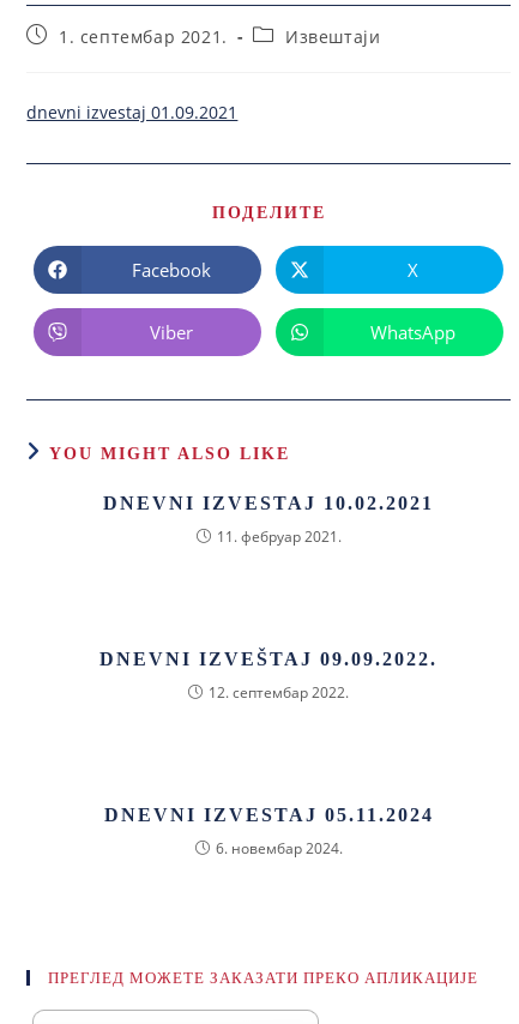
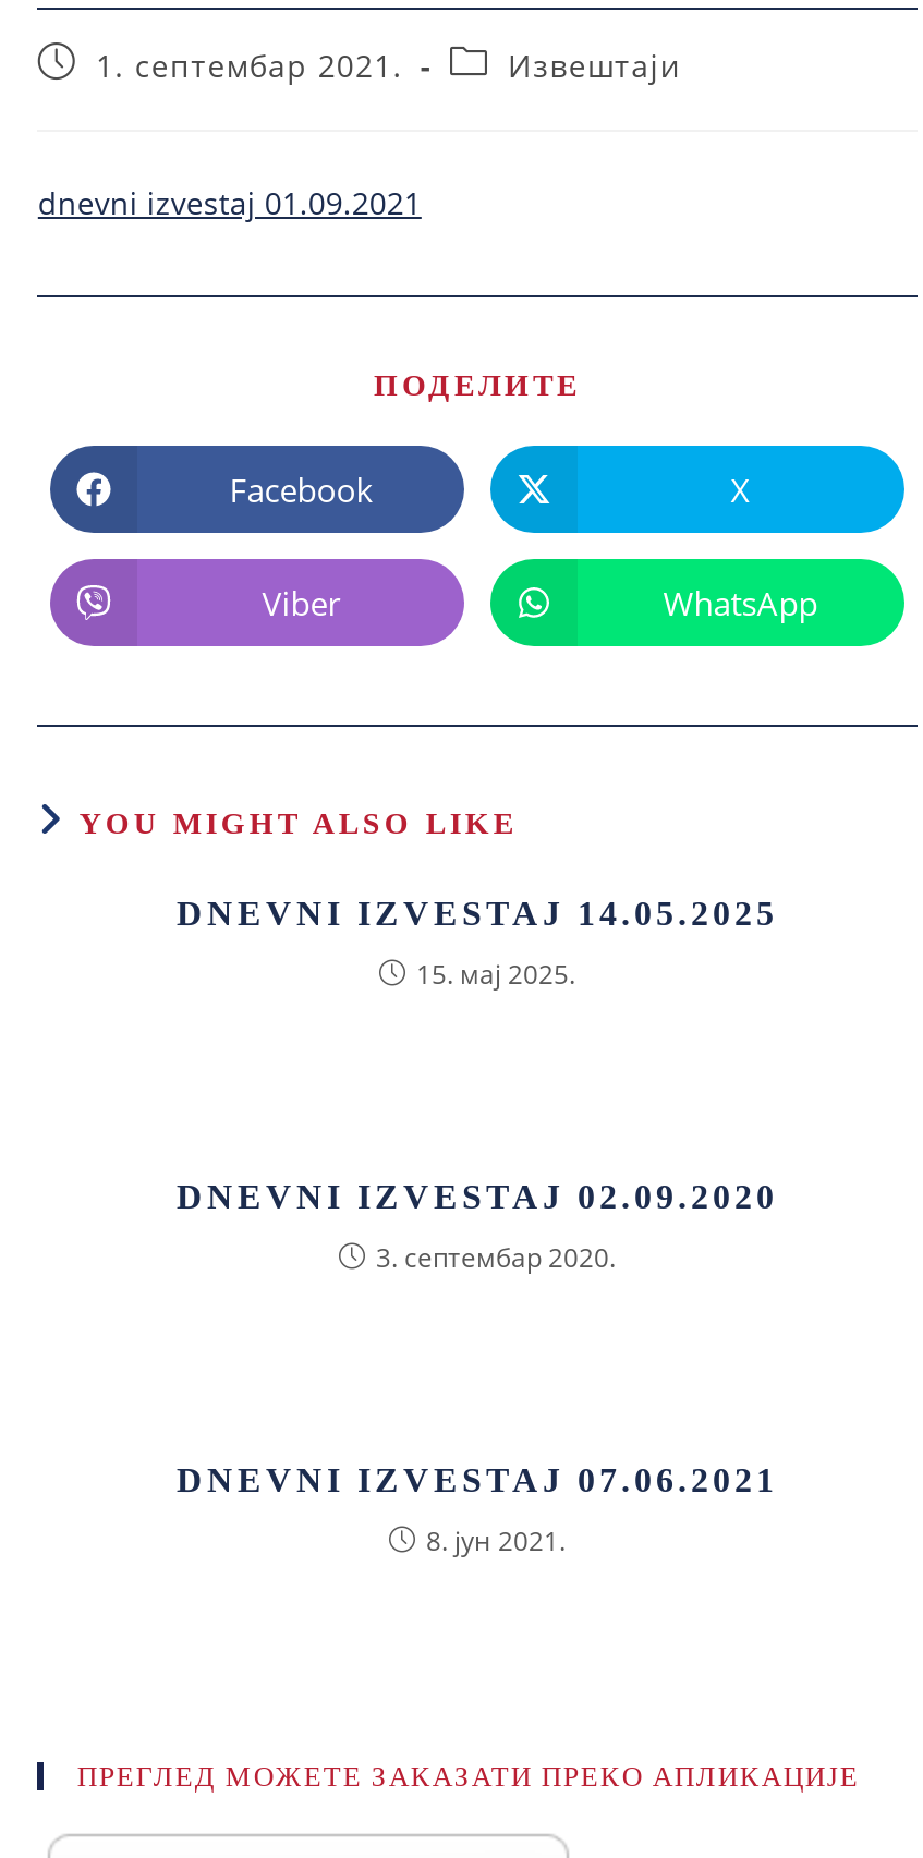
- DNEVNI IZVESTAJ 10.02.2021
+ DNEVNI IZVESTAJ 14.05.2025

- 11. фебруар 2021.
+ 15. мај 2025.

- DNEVNI IZVEŠTAJ 09.09.2022.
+ DNEVNI IZVESTAJ 02.09.2020

- 12. септембар 2022.
+ 3. септембар 2020.

- DNEVNI IZVESTAJ 05.11.2024
+ DNEVNI IZVESTAJ 07.06.2021

- 6. новембар 2024.
+ 8. јун 2021.
